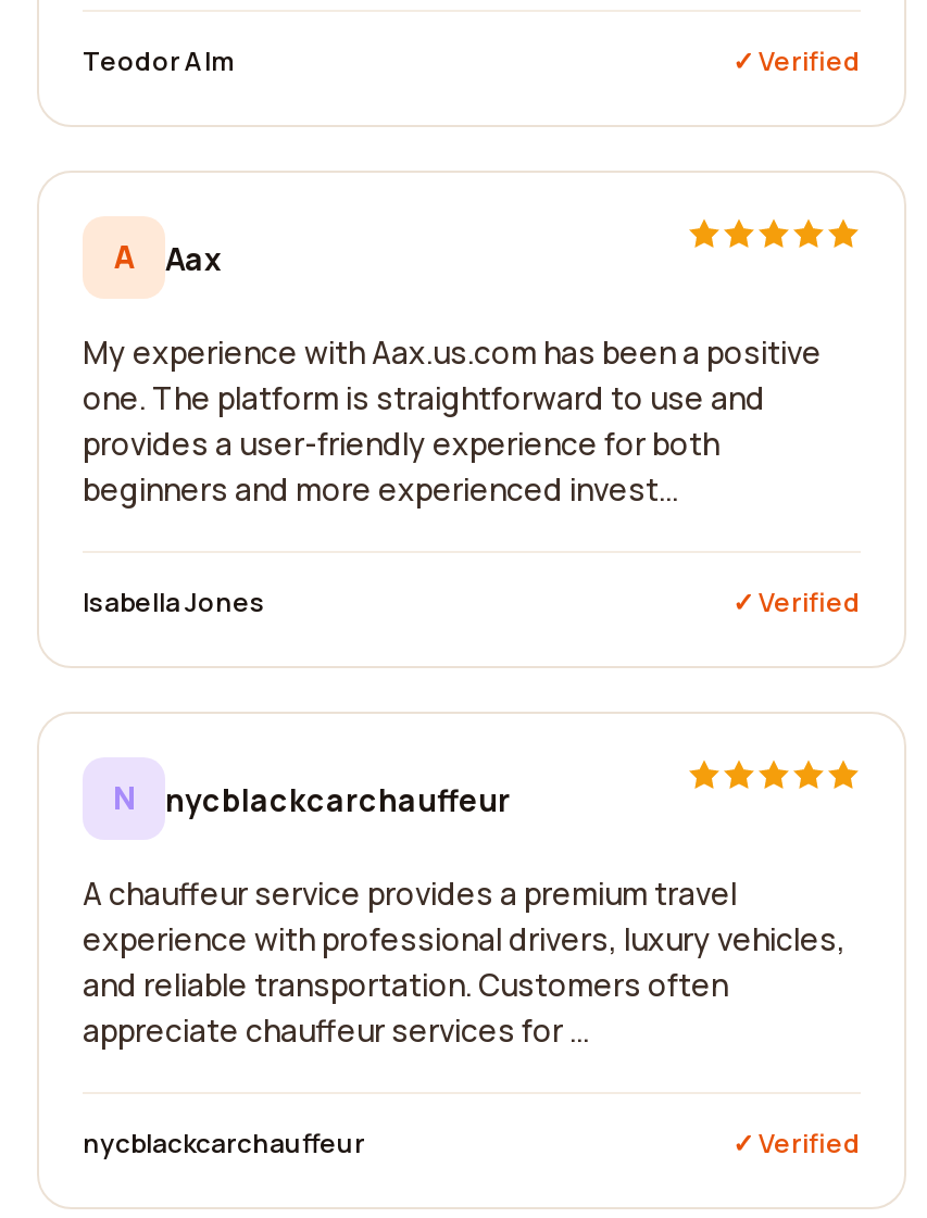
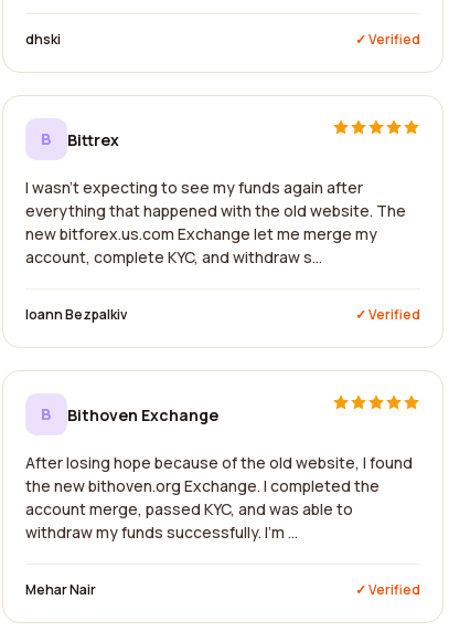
- Teodor Alm
+ dhski

- A
- Aax
+ B
+ Bittrex

- My experience with Aax.us.com has been a positive
- one. The platform is straightforward to use and
- provides a user-friendly experience for both
- beginners and more experienced invest...
+ I wasn't expecting to see my funds again after
+ everything that happened with the old website. The
+ new bitforex.us.com Exchange let me merge my
+ account, complete KYC, and withdraw s...

- Isabella Jones
+ Ioann Bezpalkiv

- N
- nycblackcarchauffeur
+ B
+ Bithoven Exchange

- A chauffeur service provides a premium travel
- experience with professional drivers, luxury vehicles,
- and reliable transportation. Customers often
- appreciate chauffeur services for ...
+ After losing hope because of the old website, I found
+ the new bithoven.org Exchange. I completed the
+ account merge, passed KYC, and was able to
+ withdraw my funds successfully. I'm ...

- nycblackcarchauffeur
+ Mehar Nair
